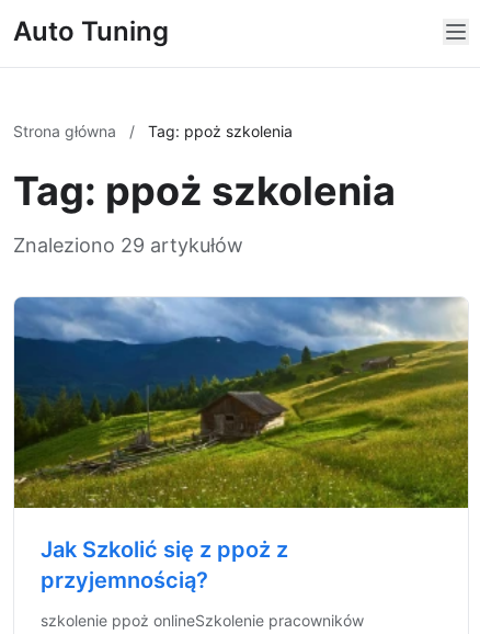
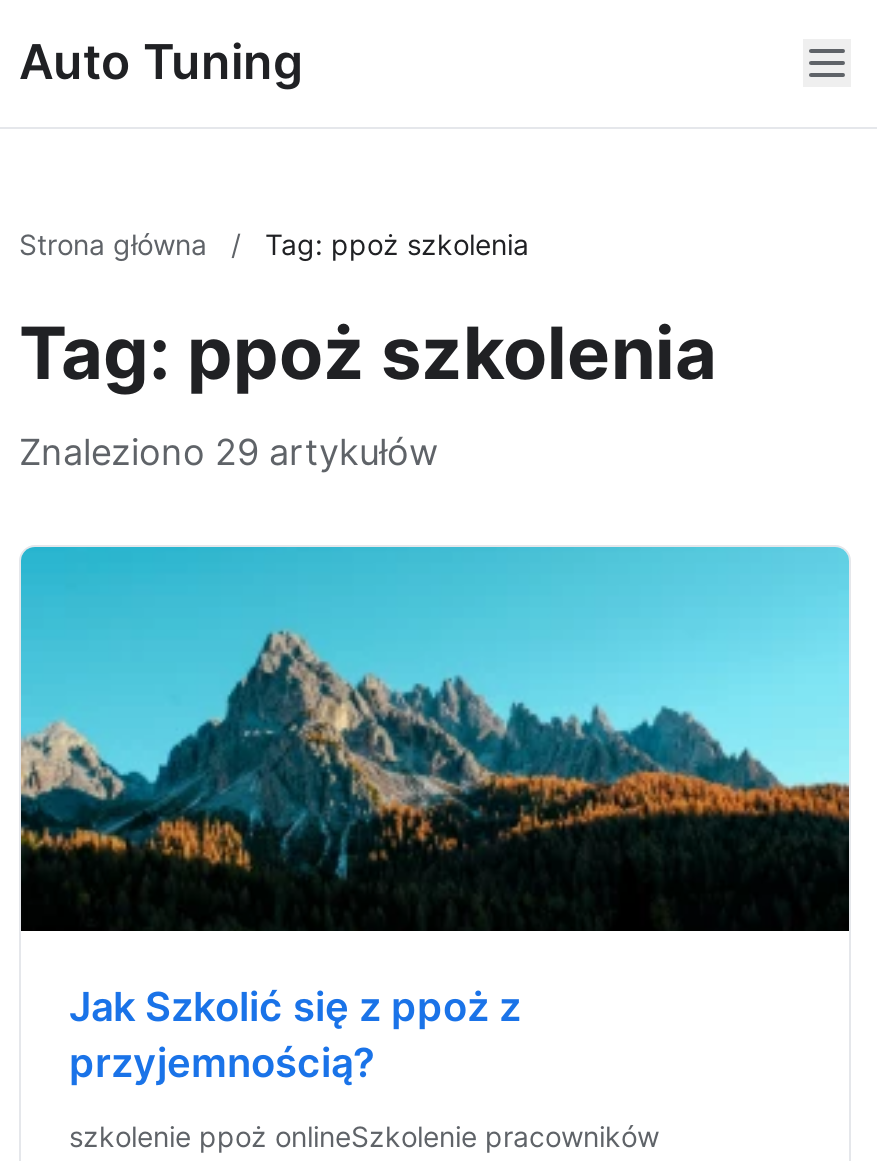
- [image]
+ [image]
